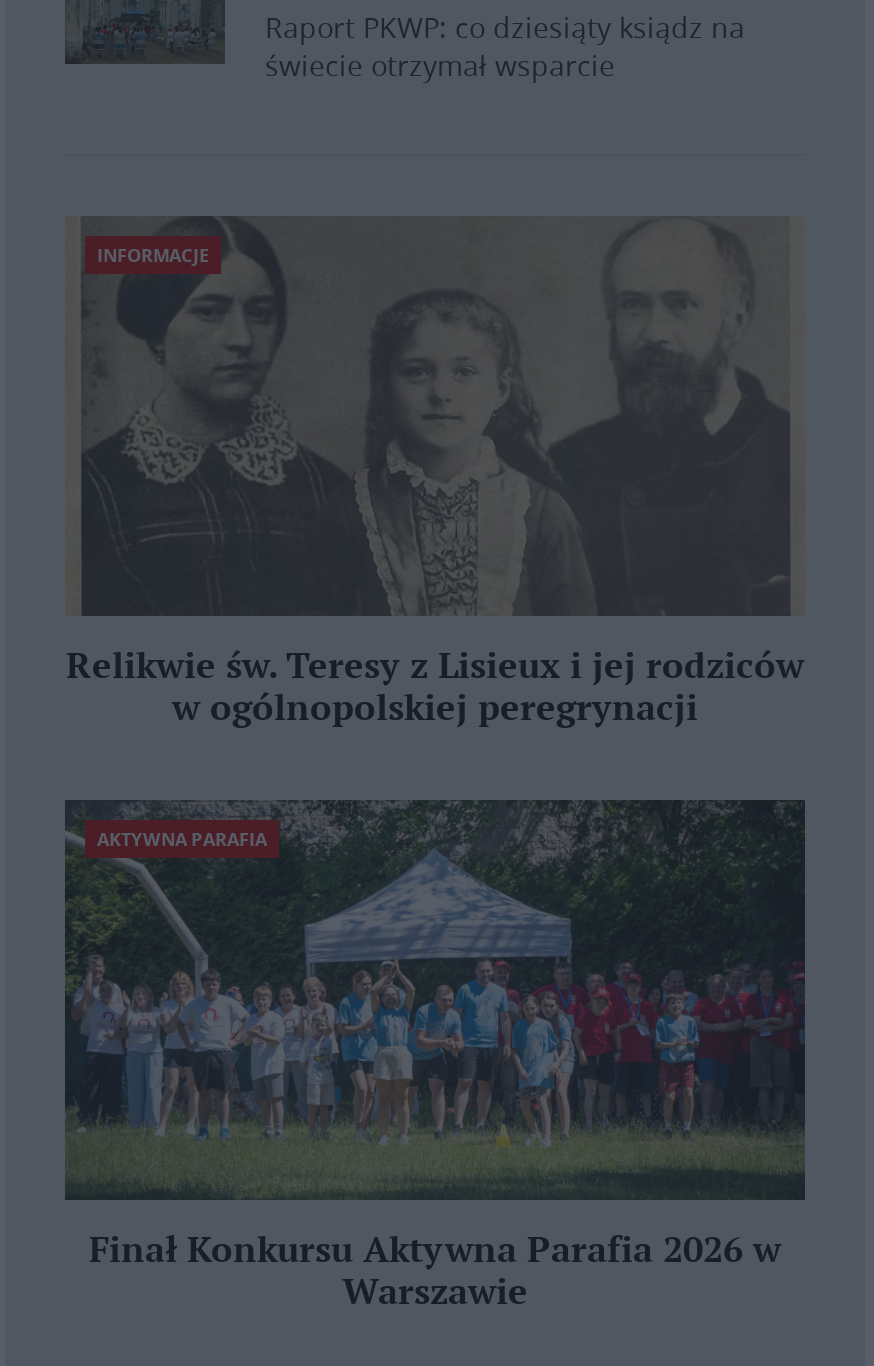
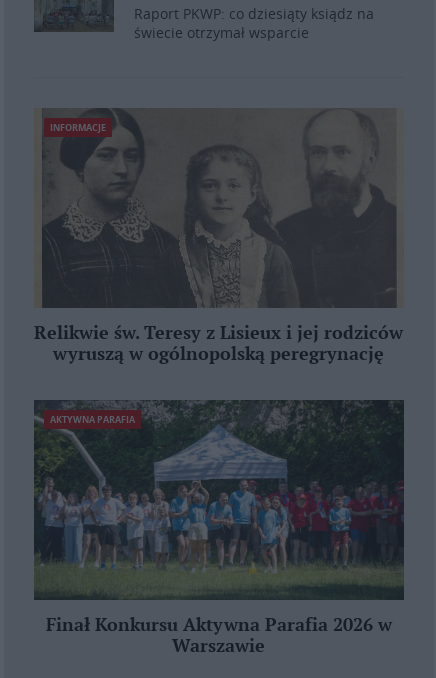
- w ogólnopolskiej peregrynacji
+ wyruszą w ogólnopolską peregrynację
